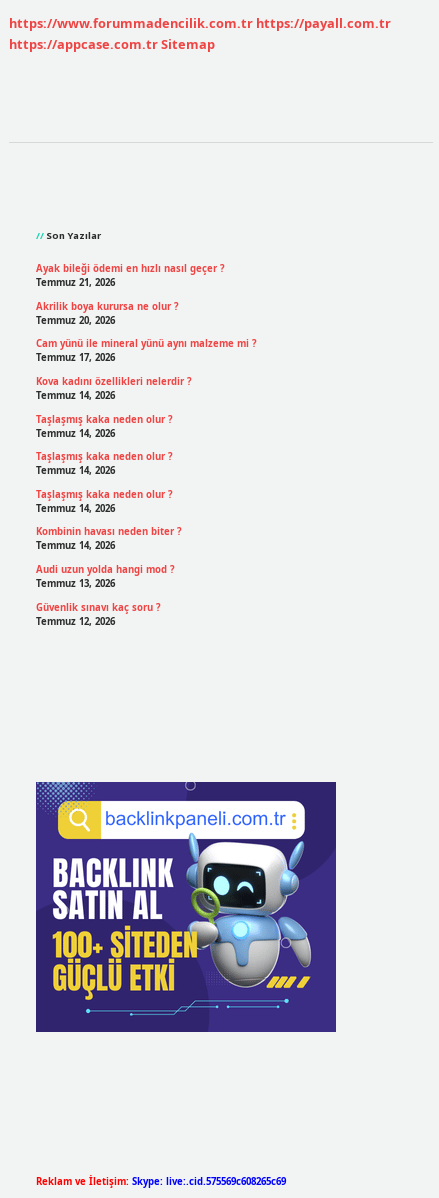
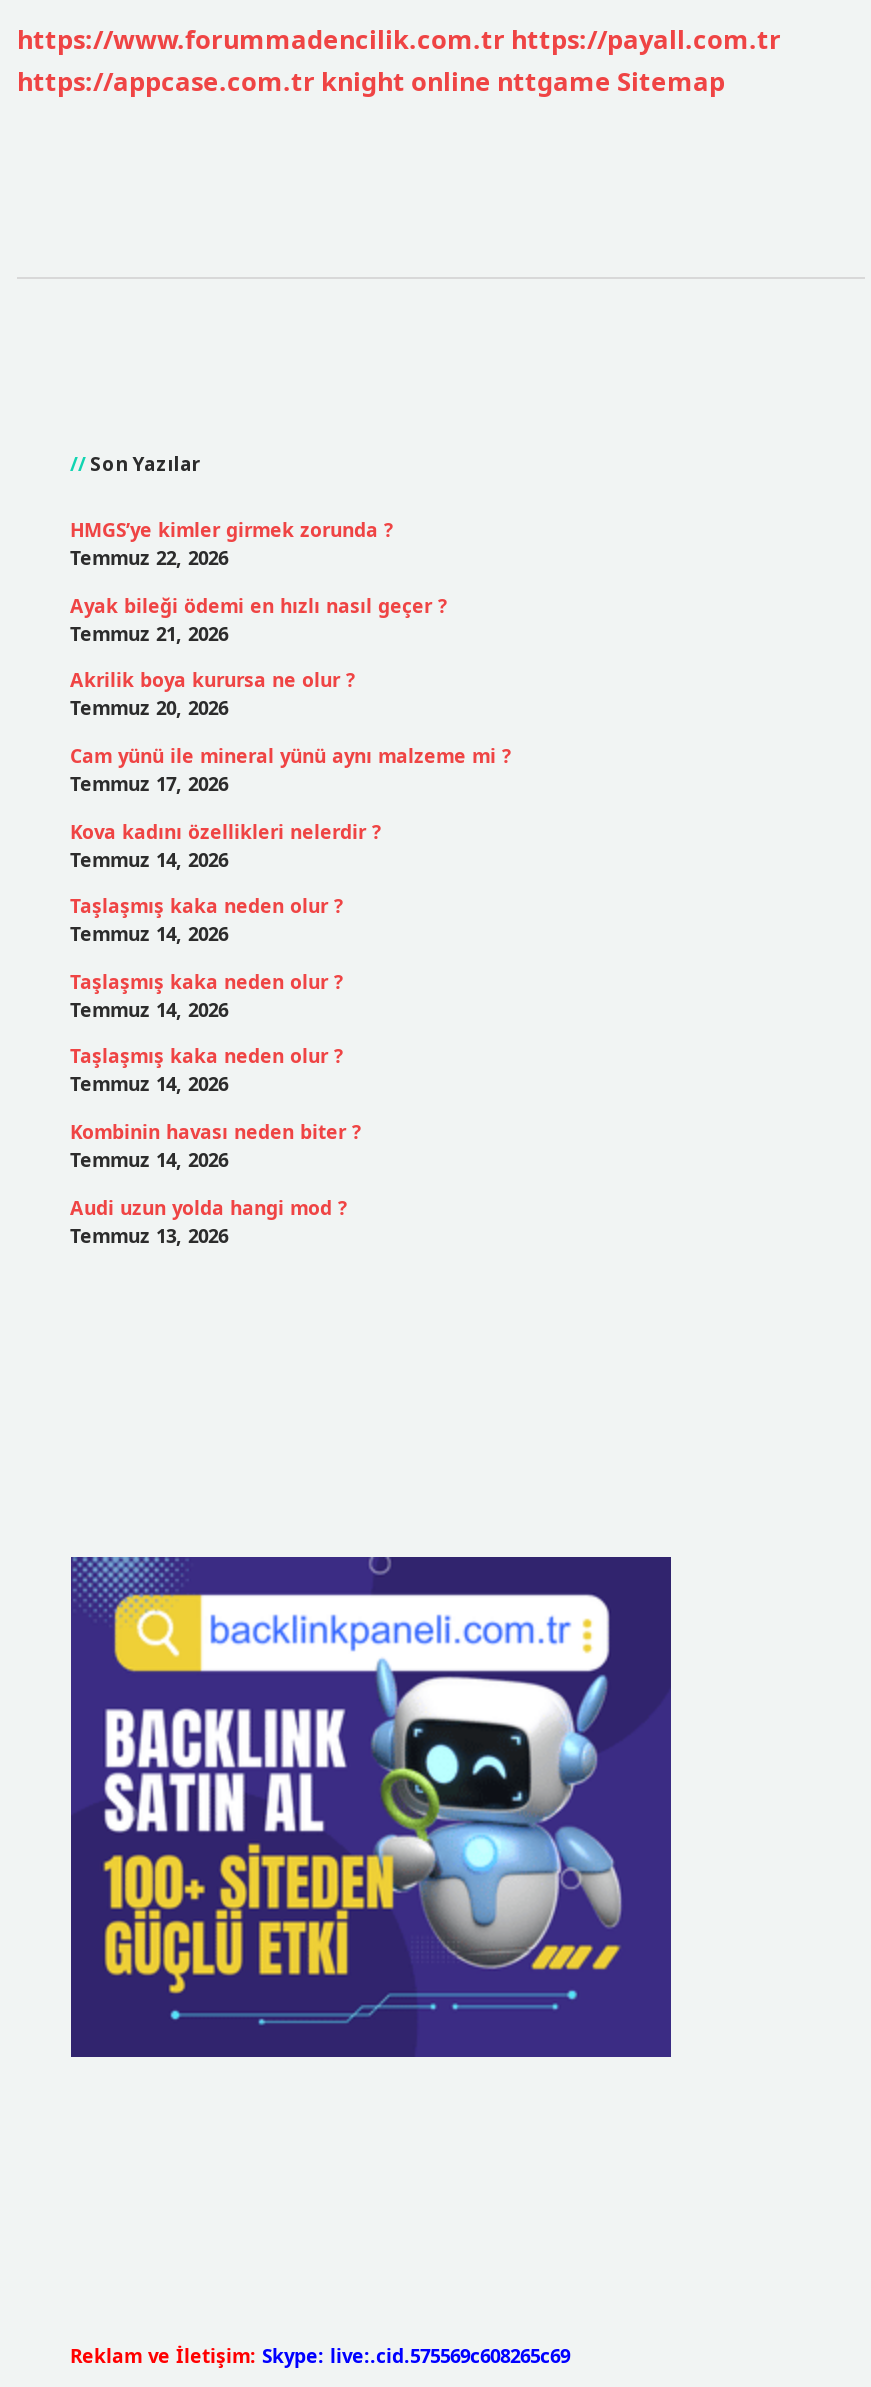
- https://appcase.com.tr Sitemap
+ https://appcase.com.tr knight online nttgame Sitemap

+ HMGS’ye kimler girmek zorunda ?
+ Temmuz 22, 2026

moved down: Ayak bileği ödemi en hızlı nasıl geçer ? | Temmuz 21, 2026 | Akrilik boya kurursa ne olur ? | ... | Audi uzun yolda hangi mod ? | Temmuz 13, 2026

- Güvenlik sınavı kaç soru ?
- Temmuz 12, 2026
